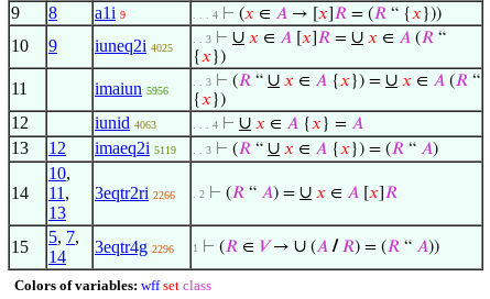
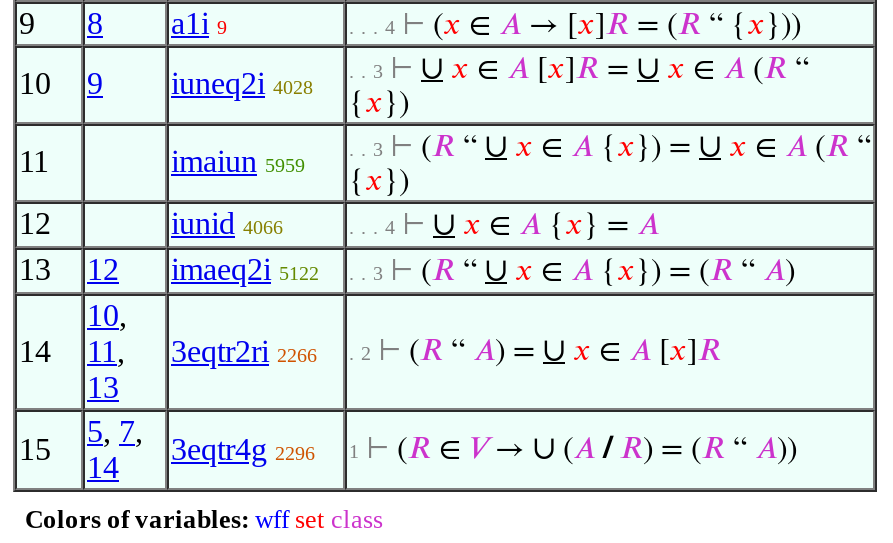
- iuneq2i 4025
+ iuneq2i 4028

- imaiun 5956
+ imaiun 5959

- iunid 4063
+ iunid 4066

- imaeq2i 5119
+ imaeq2i 5122
